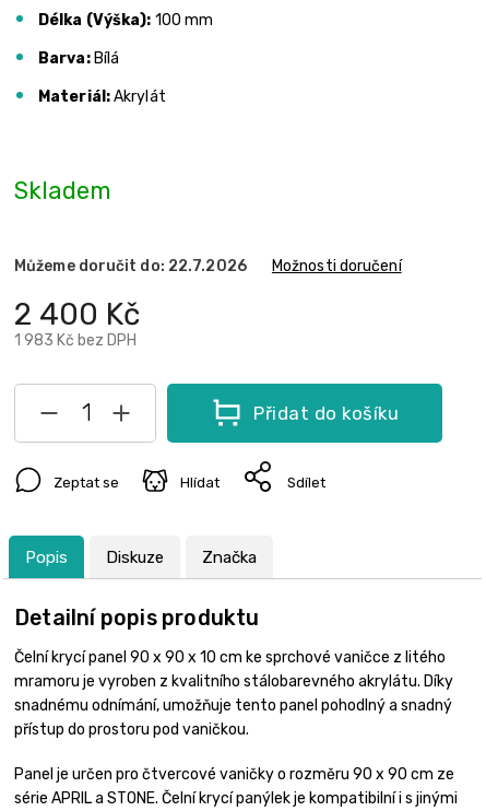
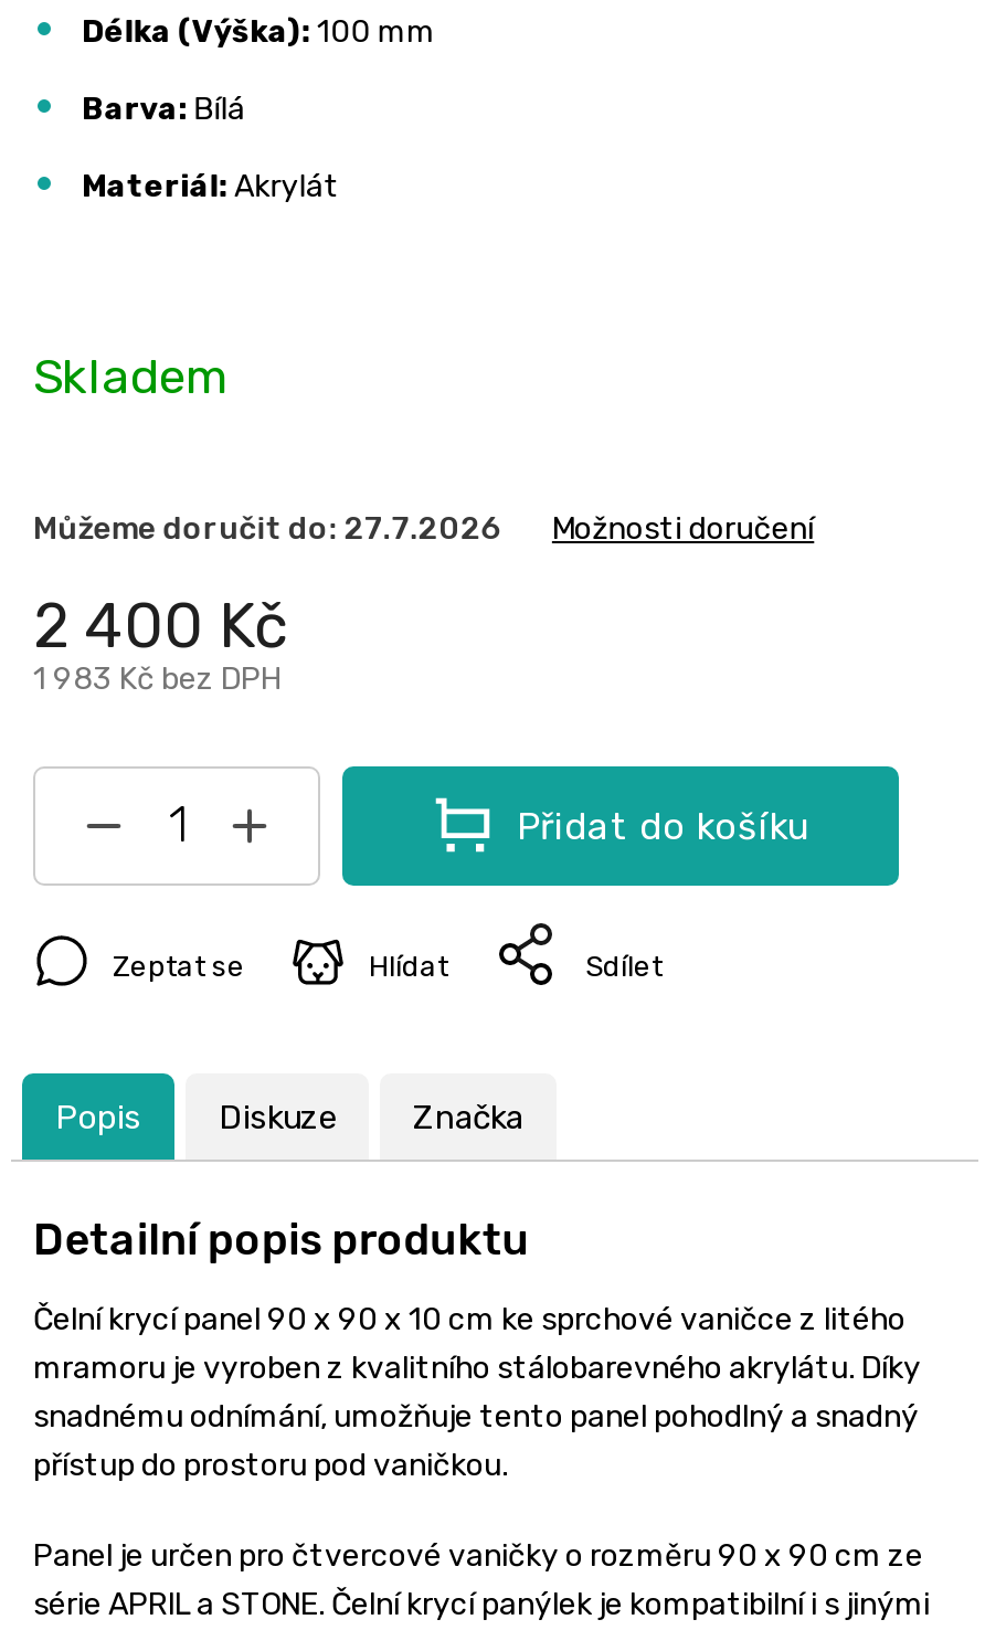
- Můžeme doručit do: 22.7.2026
+ Můžeme doručit do: 27.7.2026
